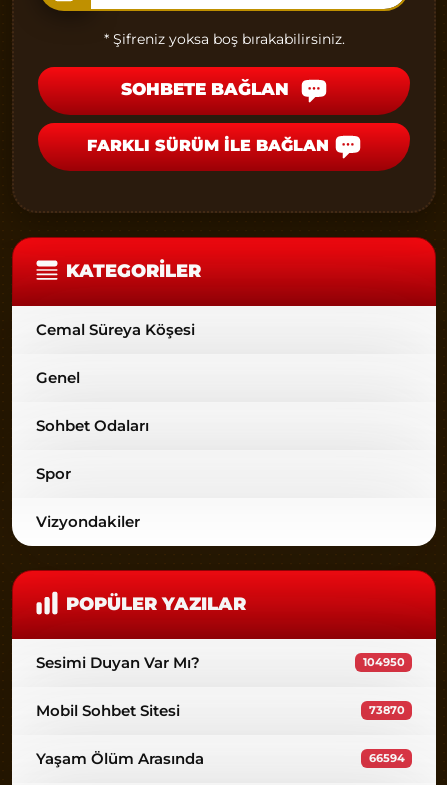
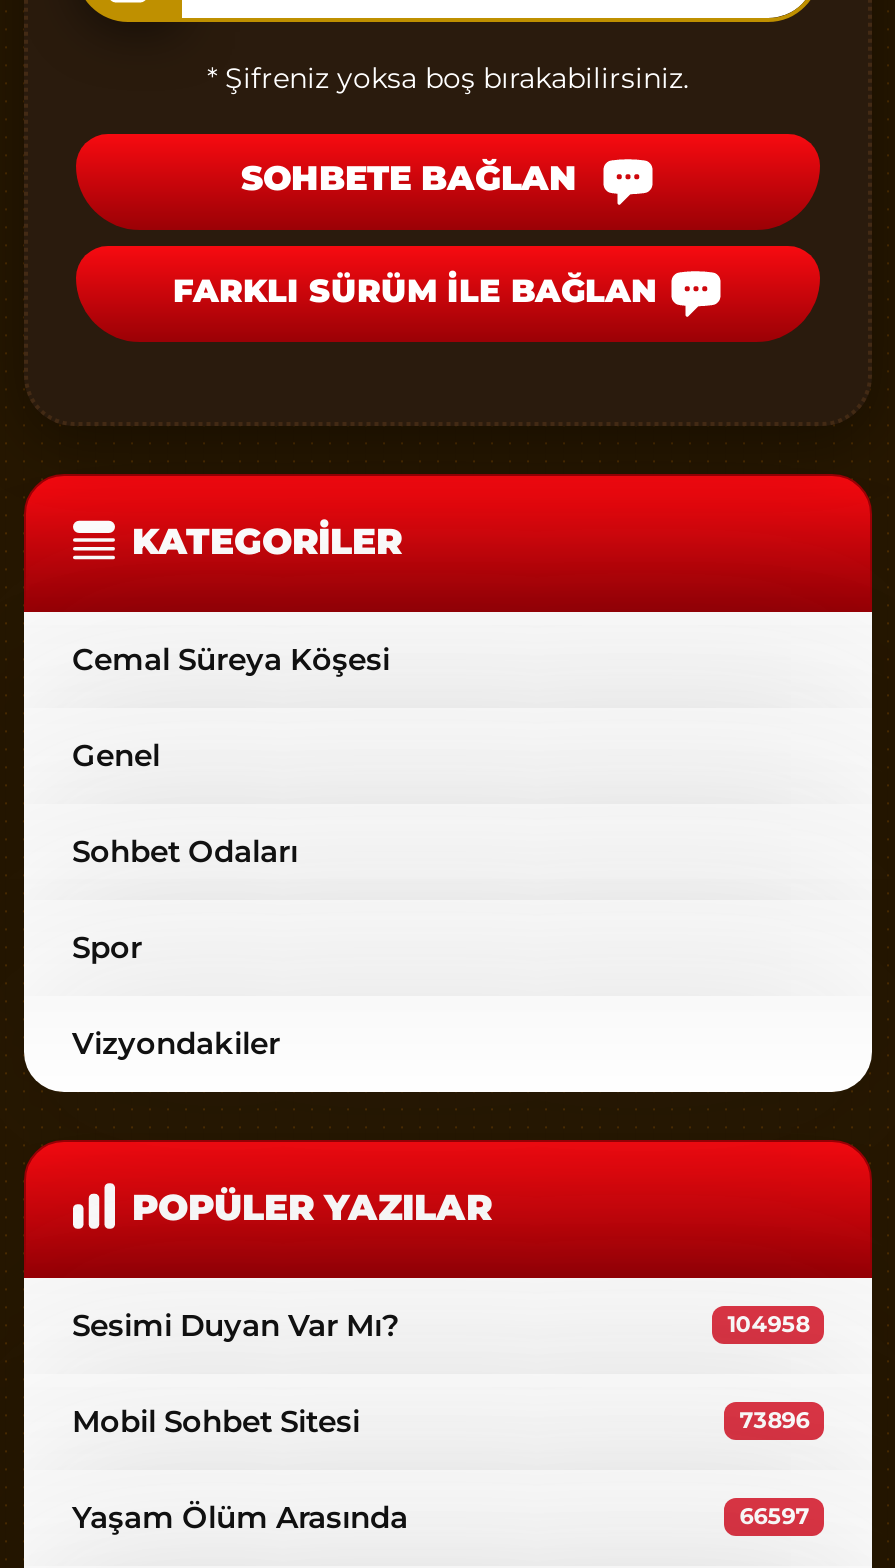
- 104950
+ 104958

- 73870
+ 73896

- 66594
+ 66597
